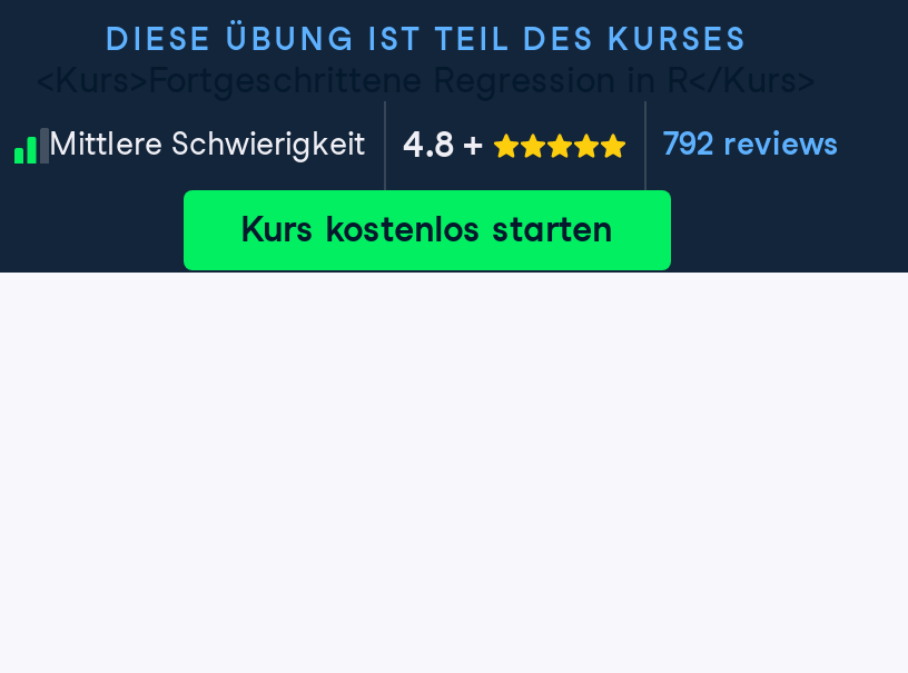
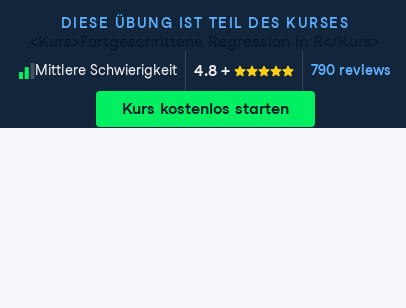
- 792 reviews
+ 790 reviews
